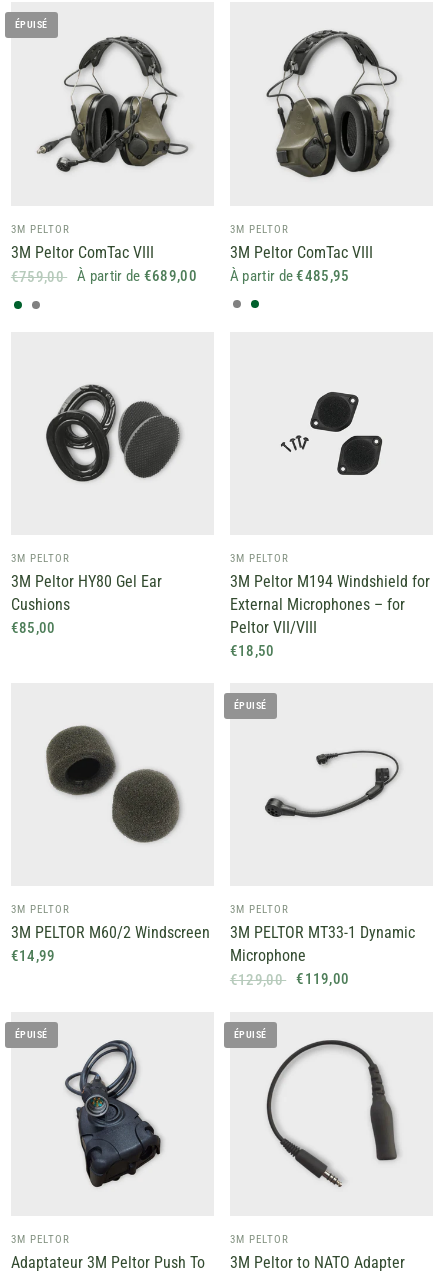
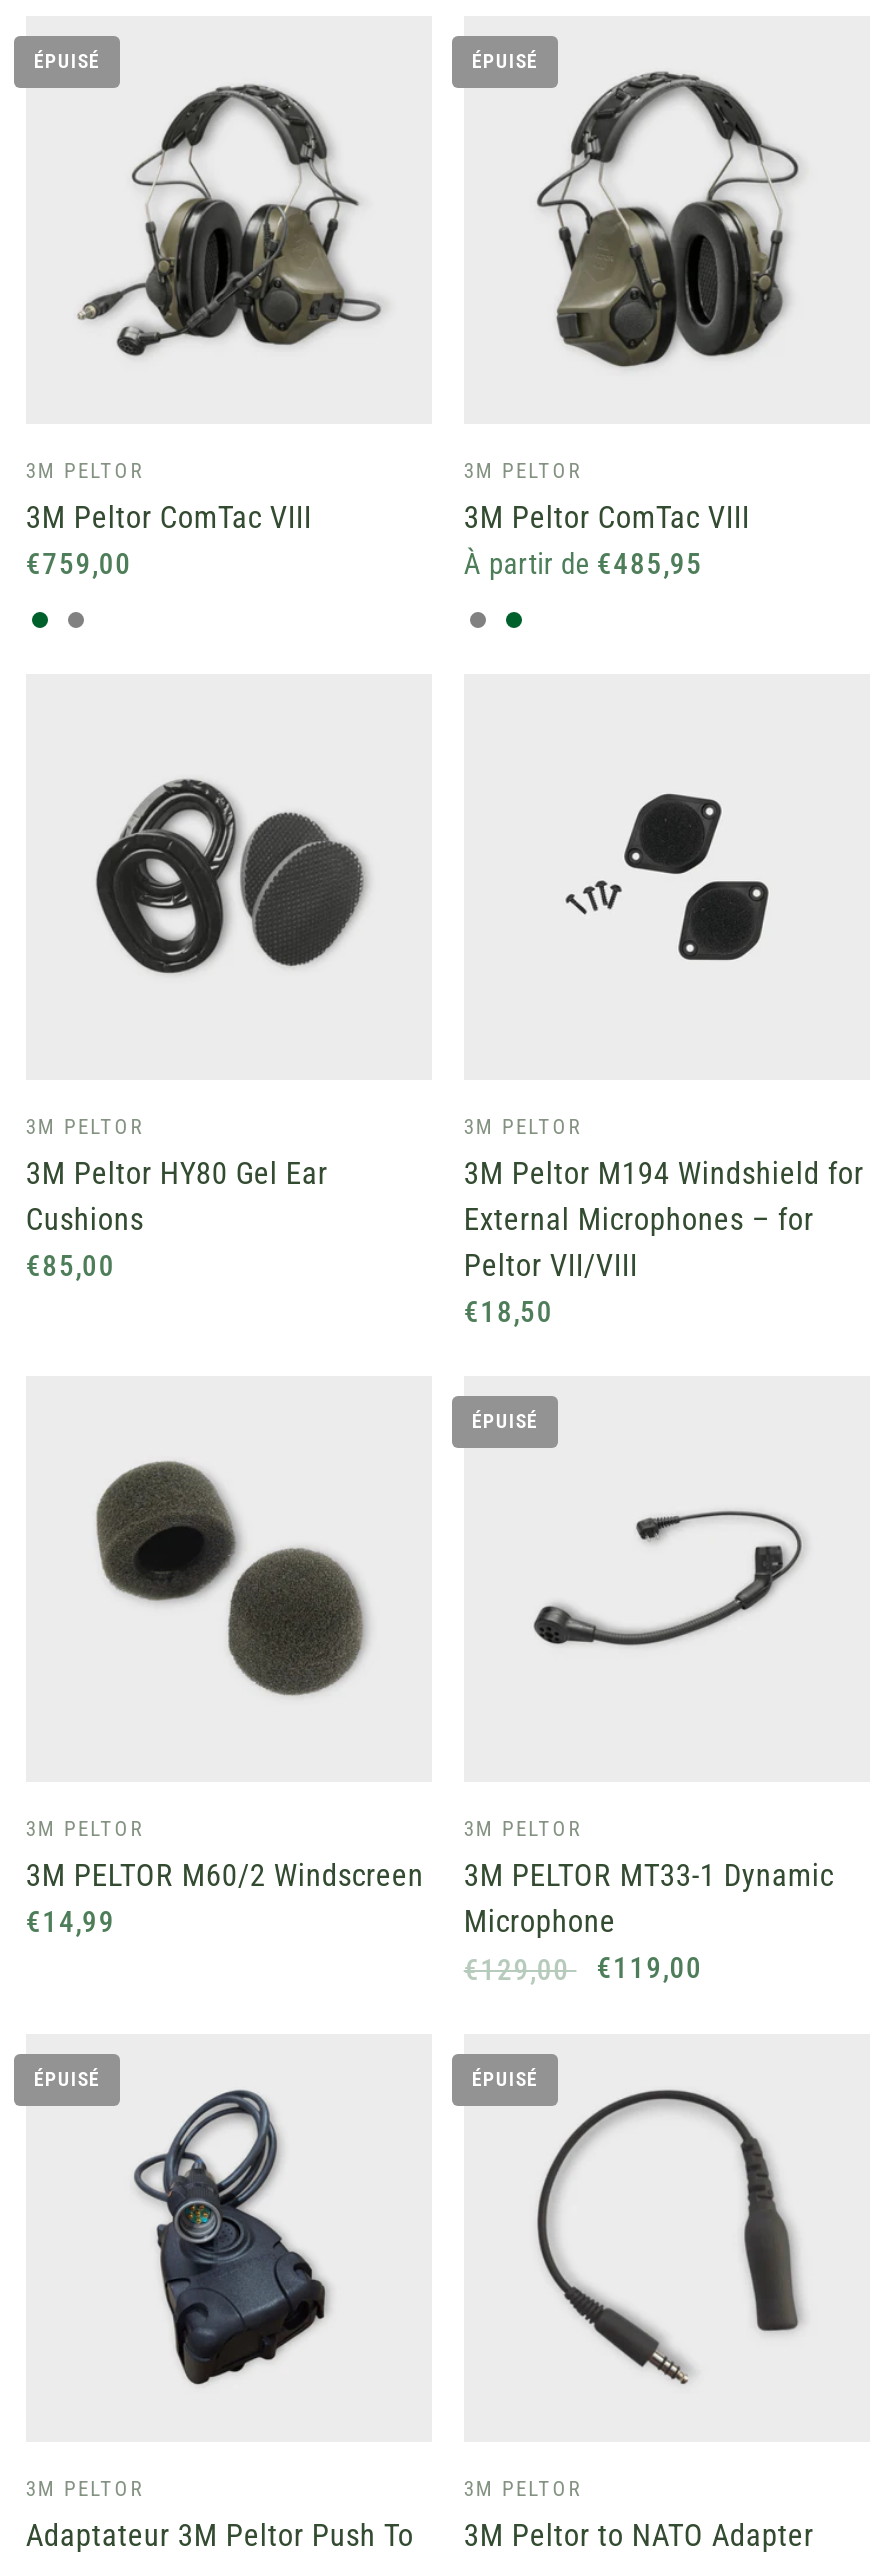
+ ÉPUISÉ

- €759,00 À partir de €689,00
+ €759,00
